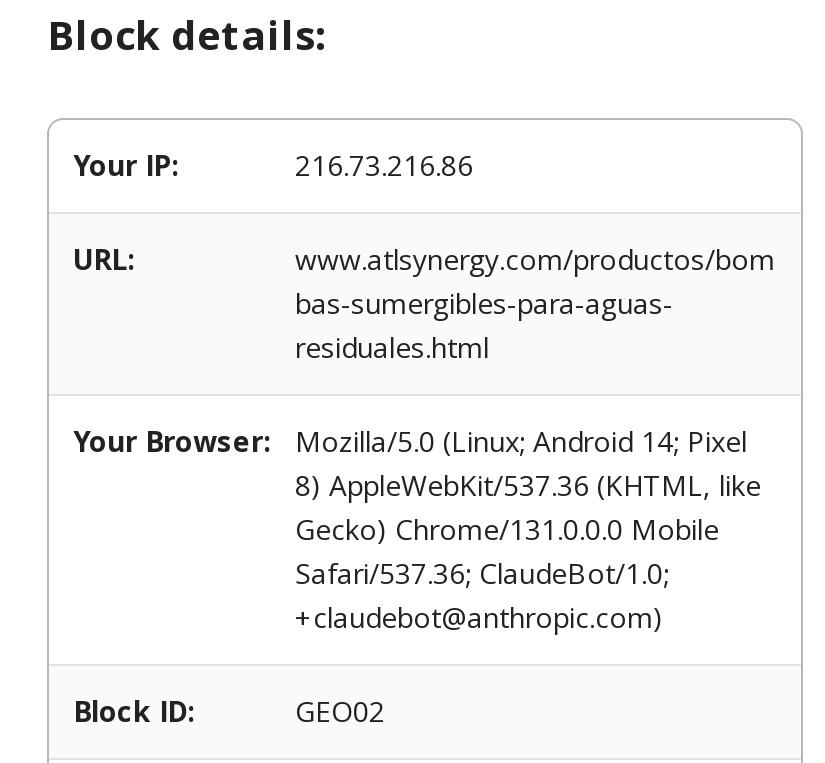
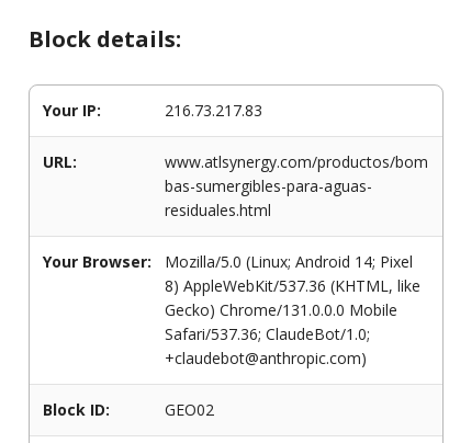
- 216.73.216.86
+ 216.73.217.83
